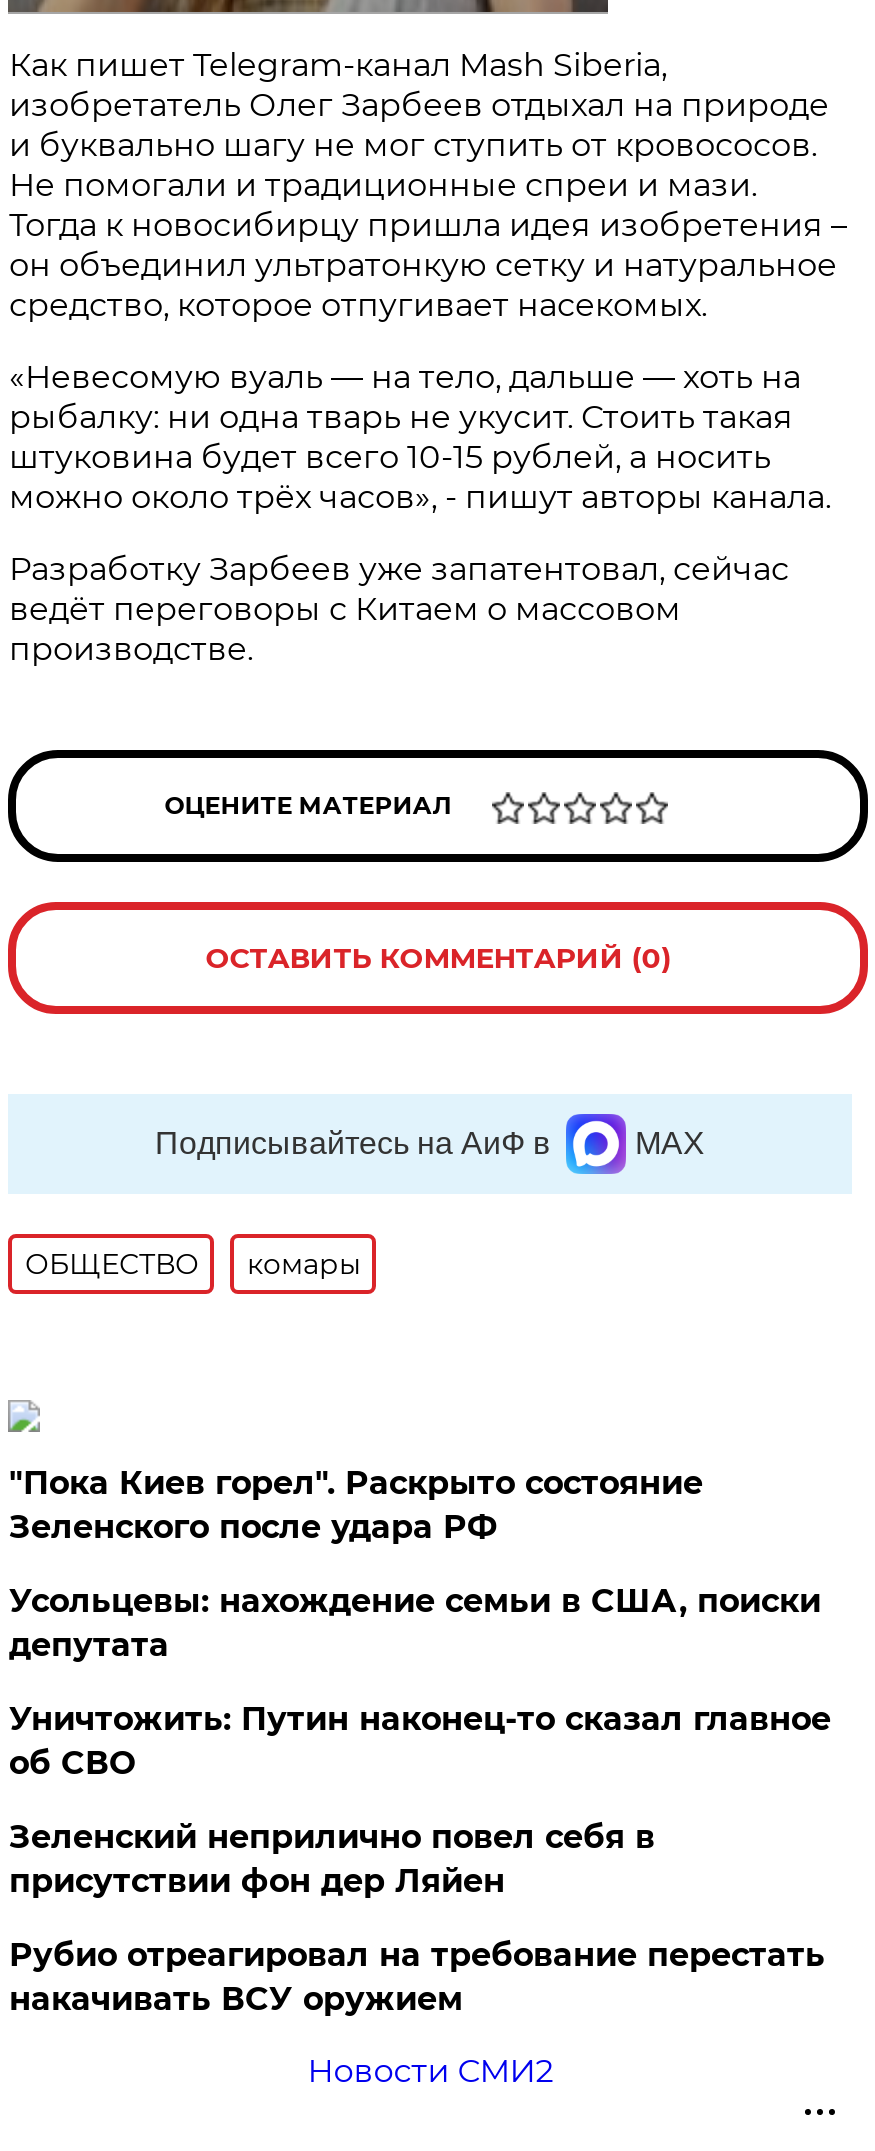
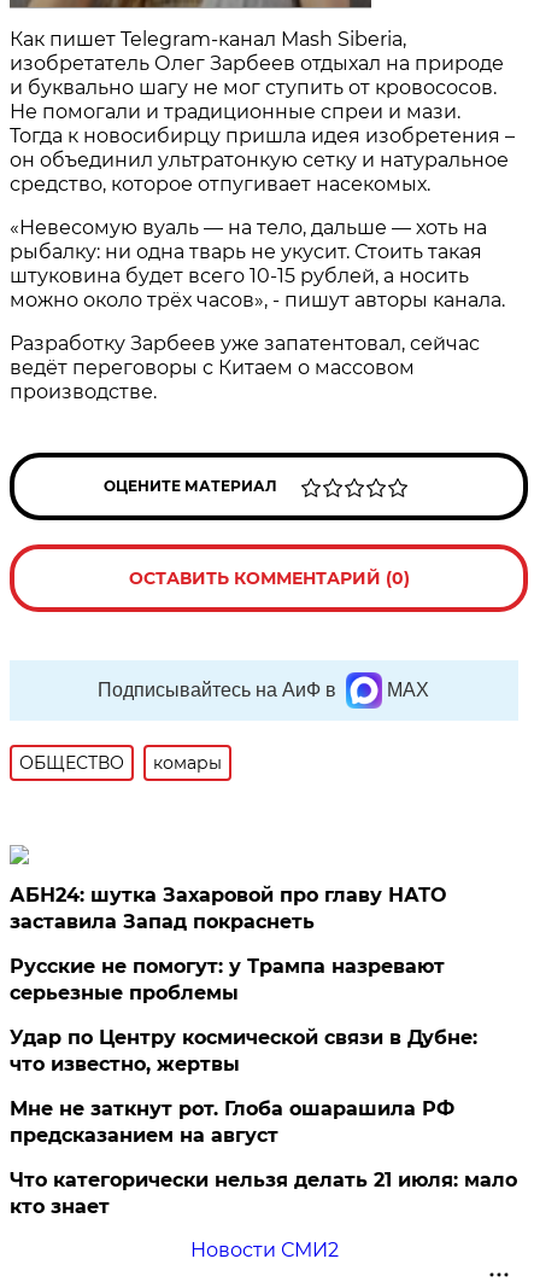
- "Пока Киев горел". Раскрыто состояние
- Зеленского после удара РФ
+ АБН24: шутка Захаровой про главу НАТО
+ заставила Запад покраснеть

- Усольцевы: нахождение семьи в США, поиски
- депутата
+ Русские не помогут: у Трампа назревают
+ серьезные проблемы

- Уничтожить: Путин наконец-то сказал главное
- об СВО
+ Удар по Центру космической связи в Дубне:
+ что известно, жертвы

- Зеленский неприлично повел cебя в
- присутствии фон дер Ляйен
+ Мне не заткнут рот. Глоба ошарашила РФ
+ предсказанием на август

- Рубио отреагировал на требование перестать
- накачивать ВСУ оружием
+ Что категорически нельзя делать 21 июля: мало
+ кто знает
